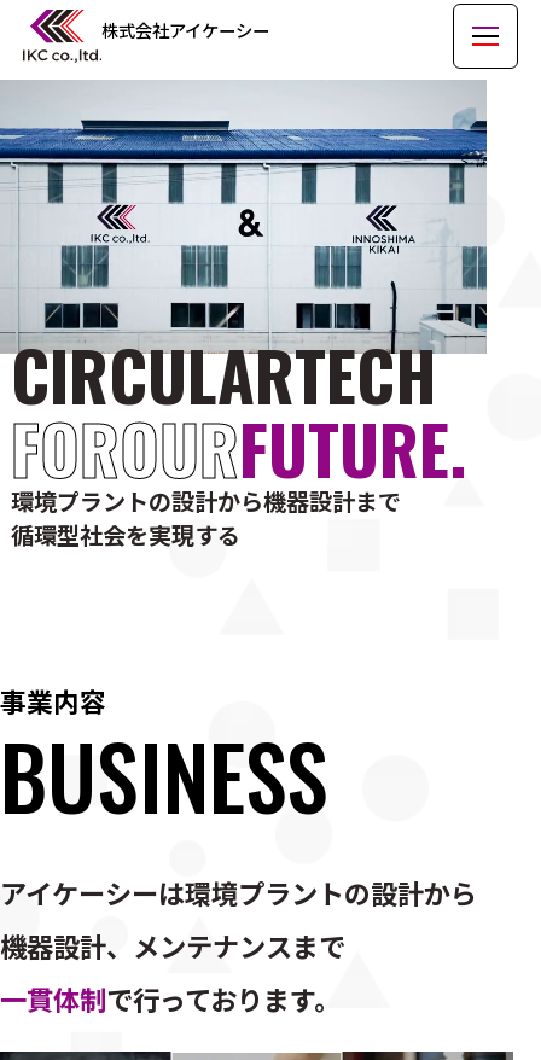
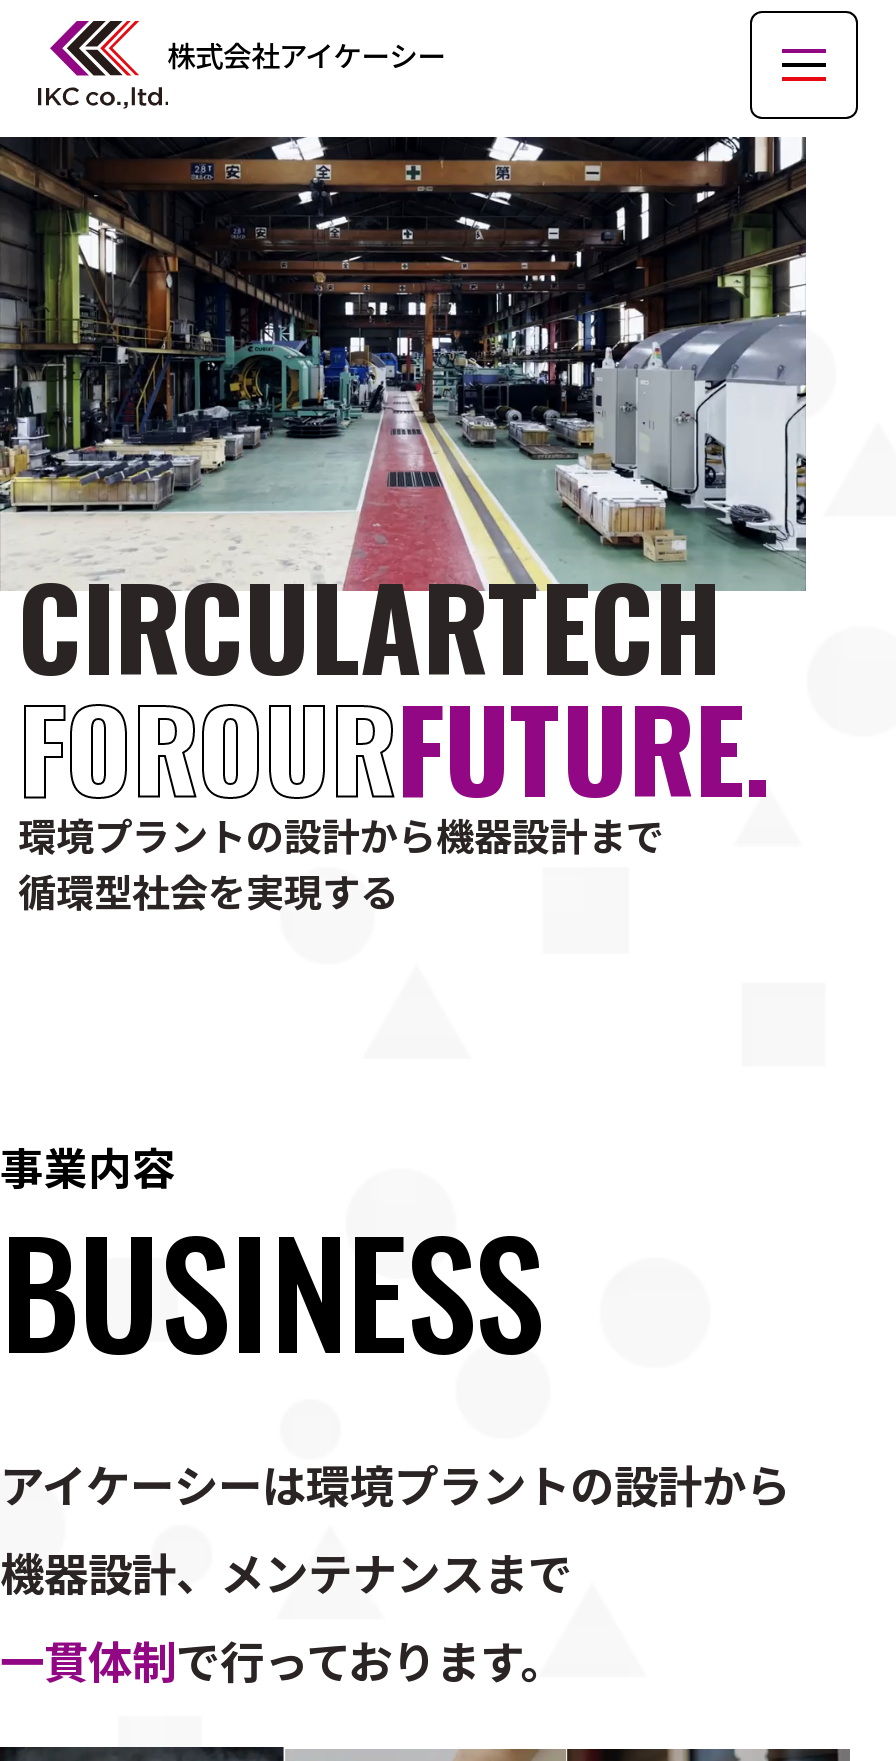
- [image]
+ [image]
